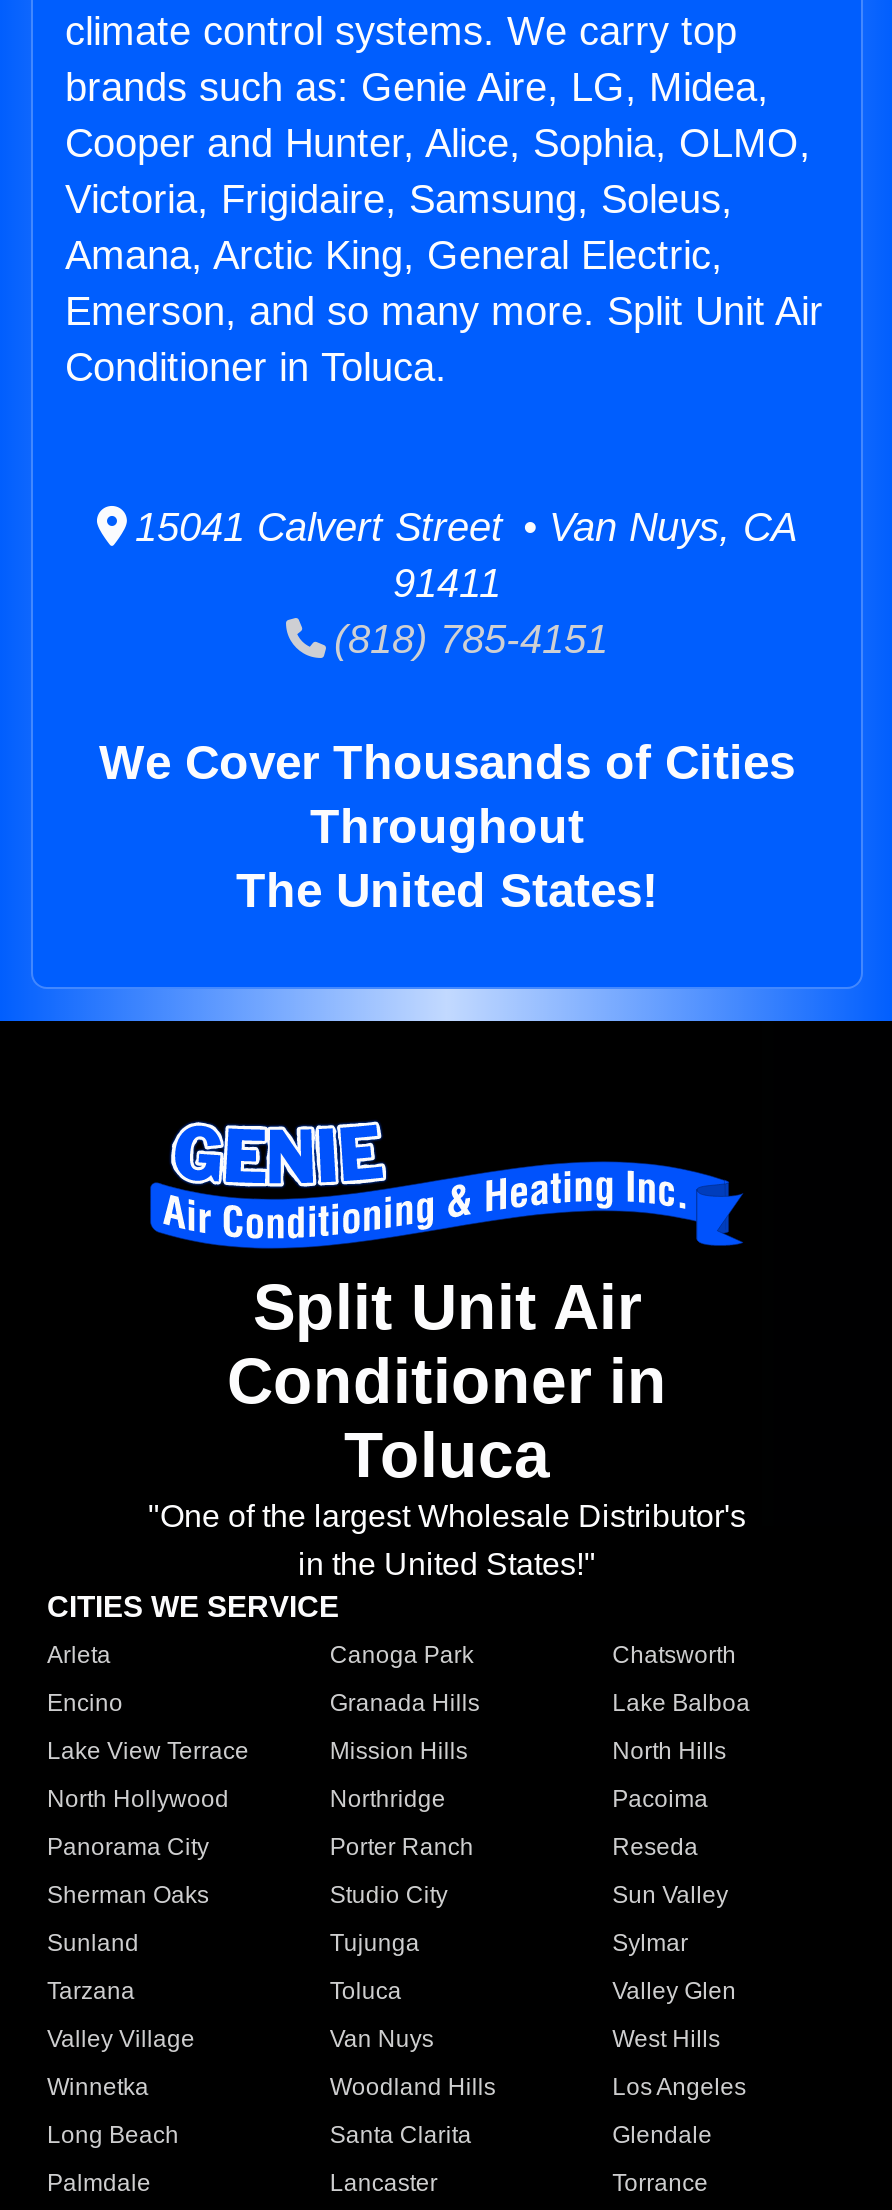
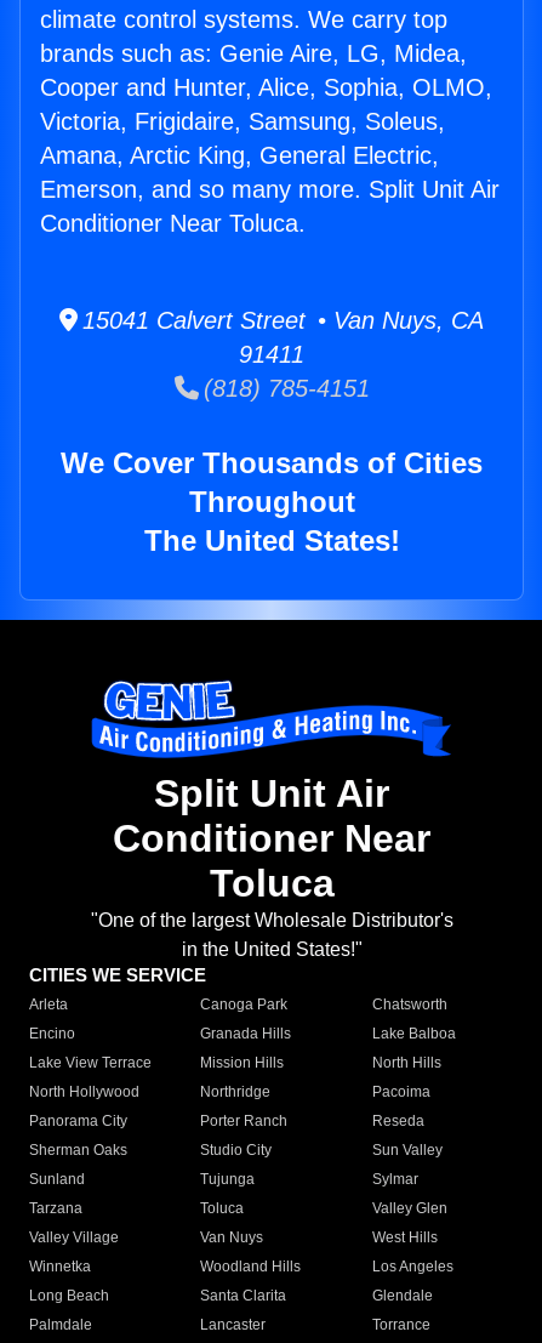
- Conditioner in Toluca.
+ Conditioner Near Toluca.

- Conditioner in
+ Conditioner Near
